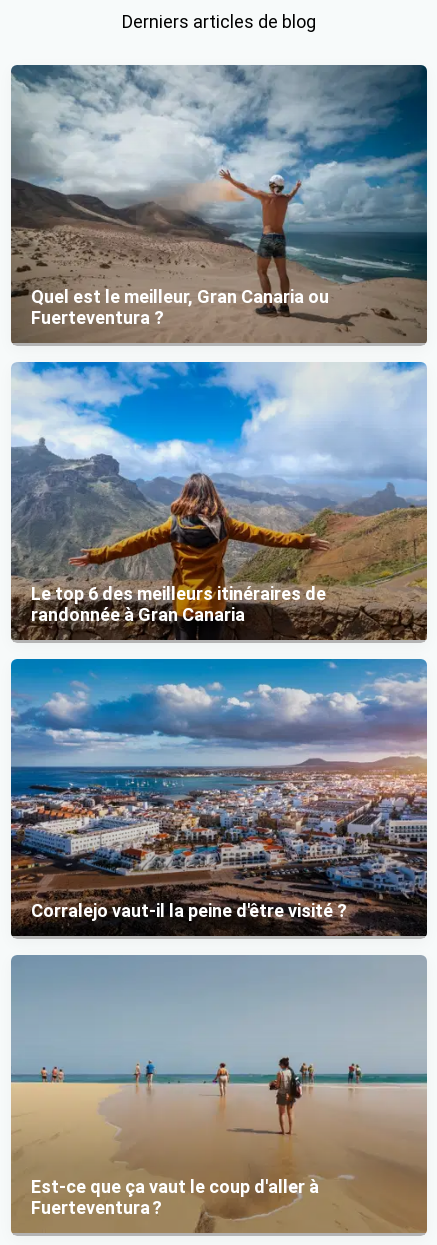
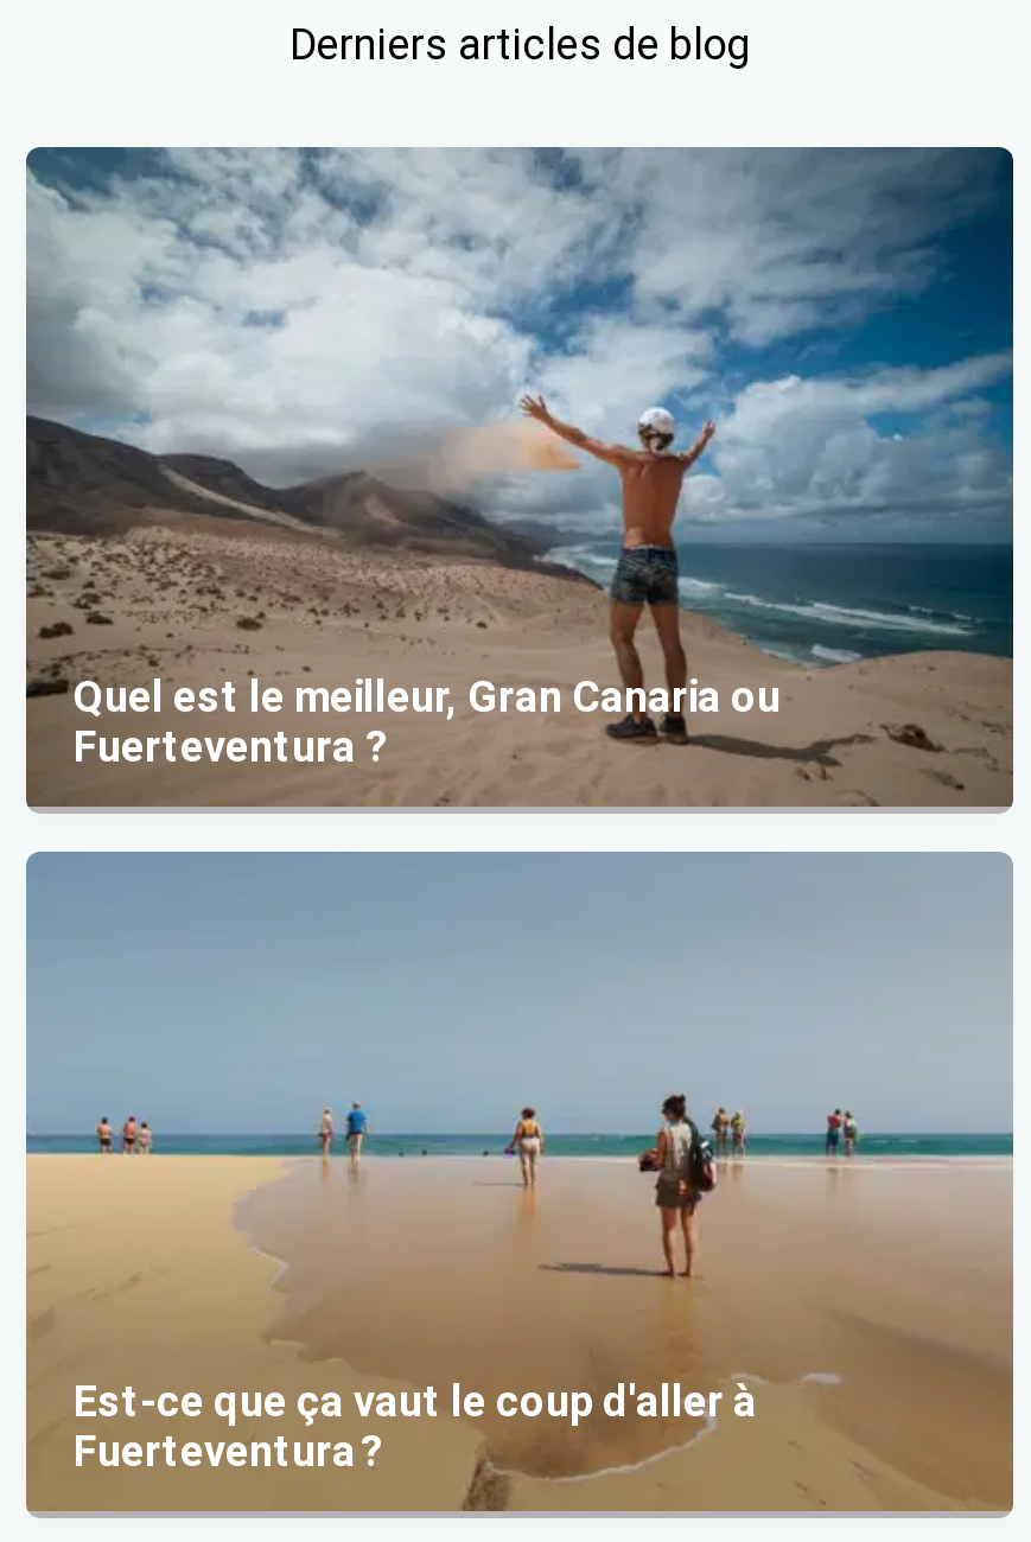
- [image]
- Le top 6 des meilleurs itinéraires de
- randonnée à Gran Canaria

- [image]
- Corralejo vaut-il la peine d'être visité ?
